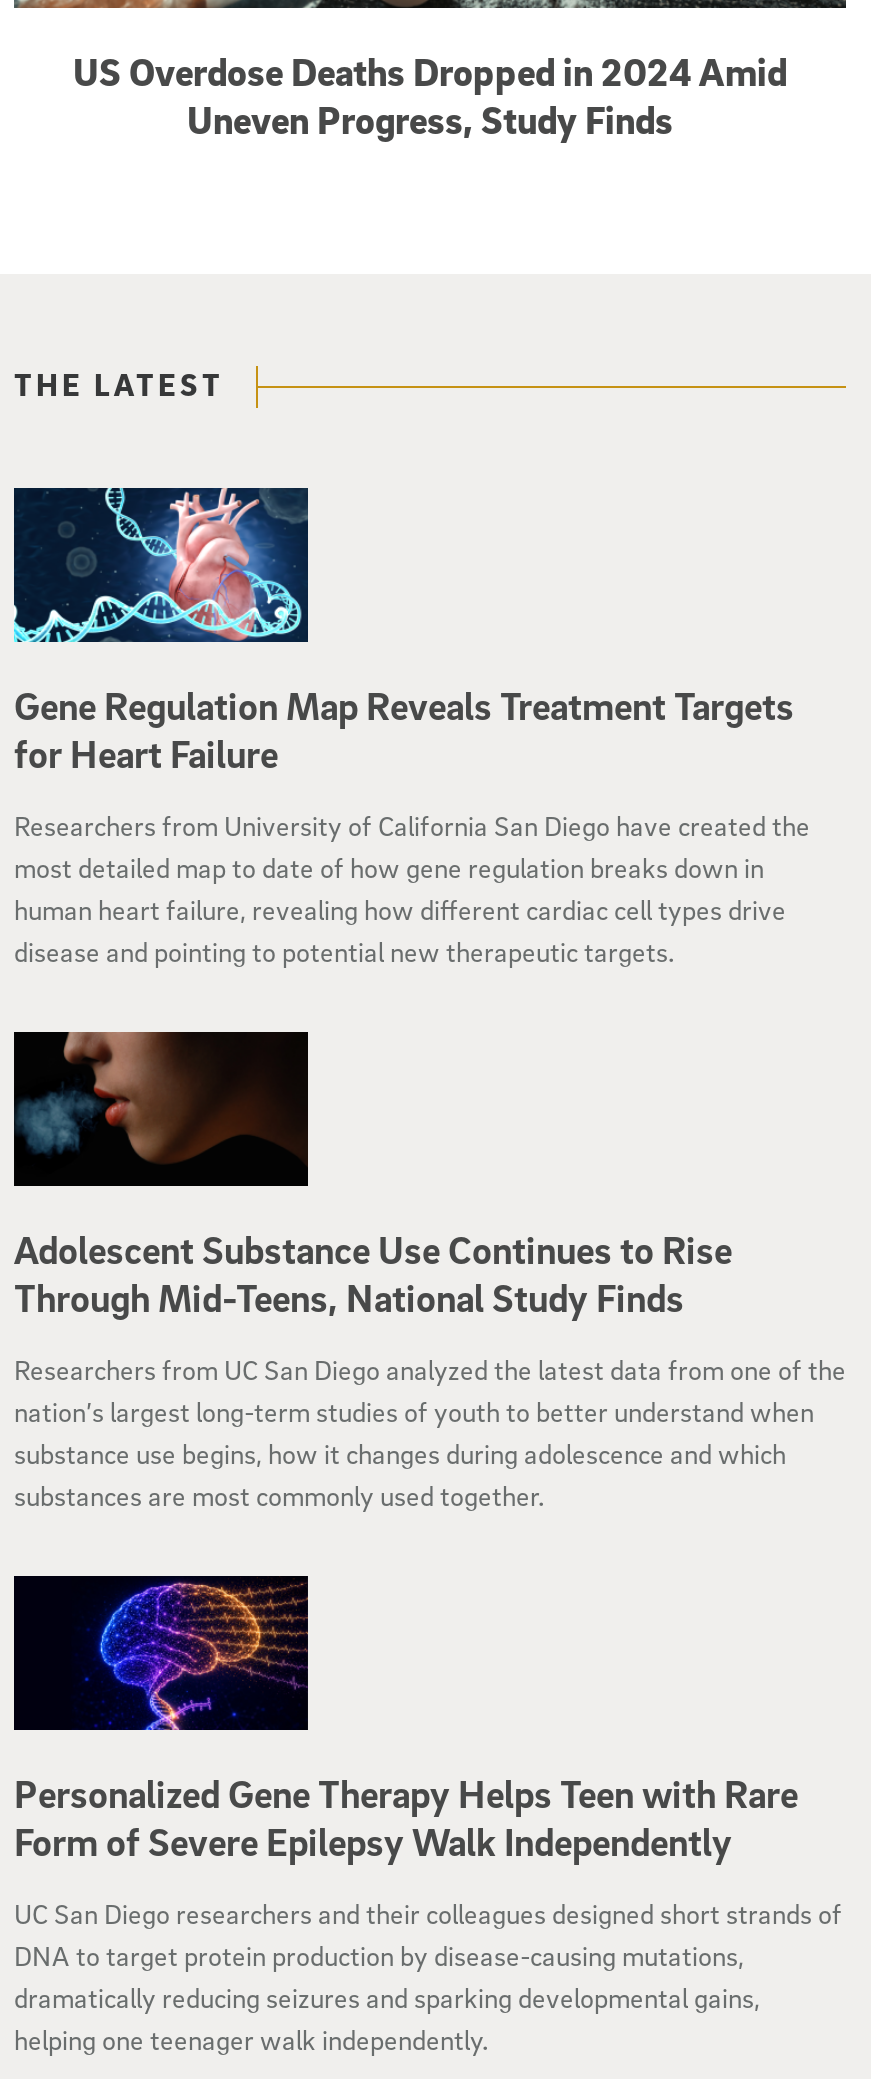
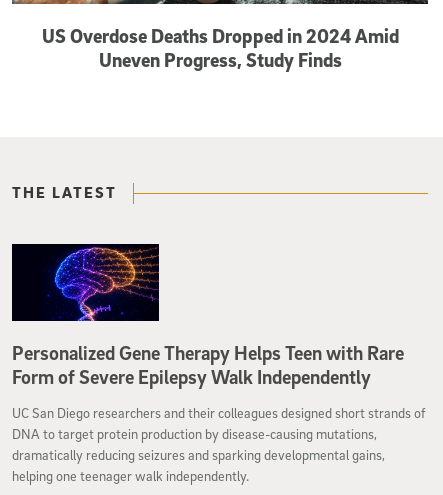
- [image]
- Gene Regulation Map Reveals Treatment Targets
- for Heart Failure
- Researchers from University of California San Diego have created the
- most detailed map to date of how gene regulation breaks down in
- human heart failure, revealing how different cardiac cell types drive
- disease and pointing to potential new therapeutic targets.

- [image]
- Adolescent Substance Use Continues to Rise
- Through Mid-Teens, National Study Finds
- Researchers from UC San Diego analyzed the latest data from one of the
- nation’s largest long-term studies of youth to better understand when
- substance use begins, how it changes during adolescence and which
- substances are most commonly used together.
